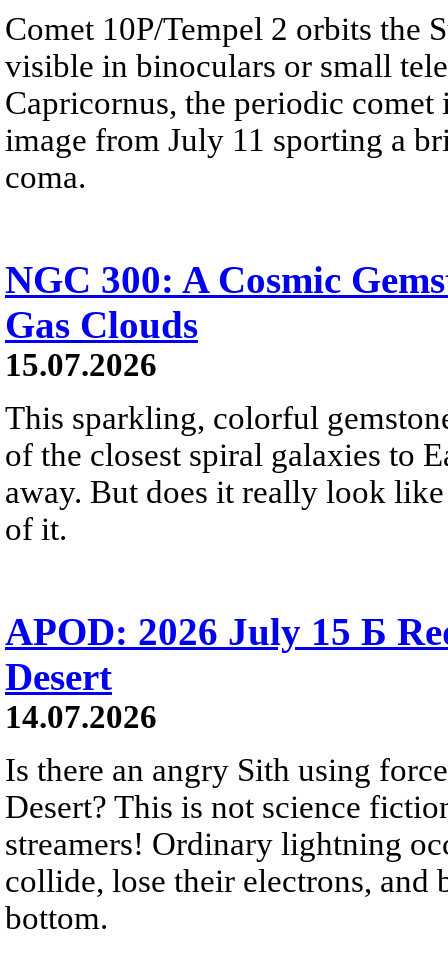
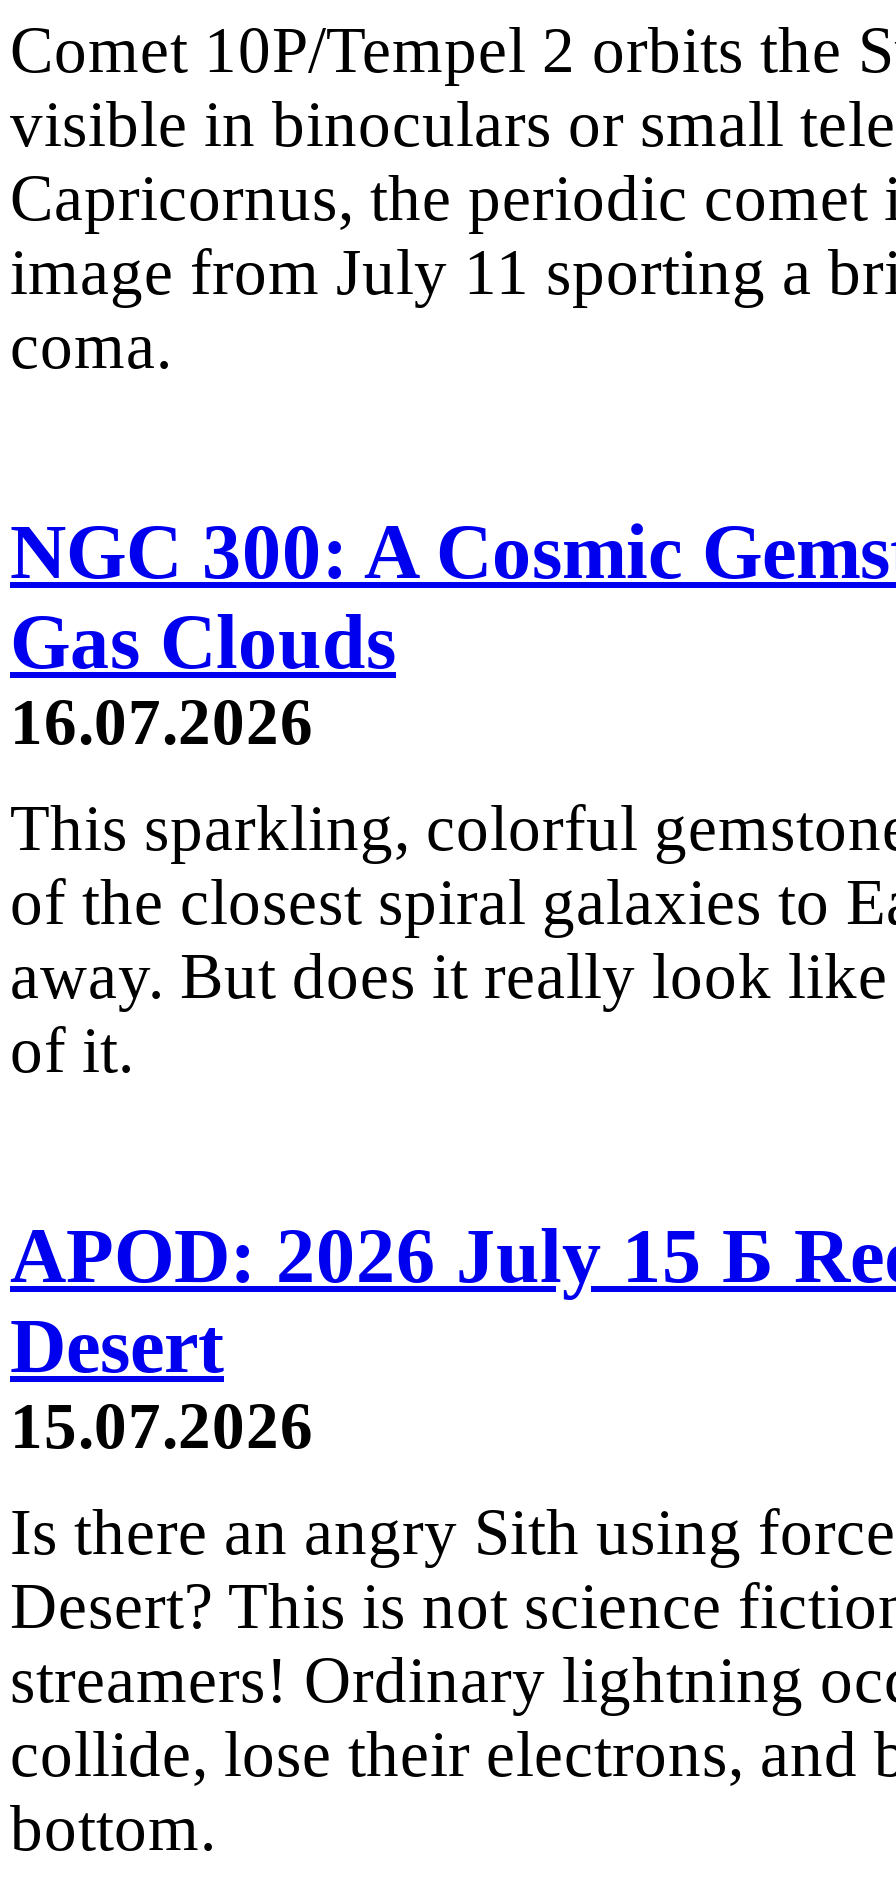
- 15.07.2026
+ 16.07.2026

- 14.07.2026
+ 15.07.2026
